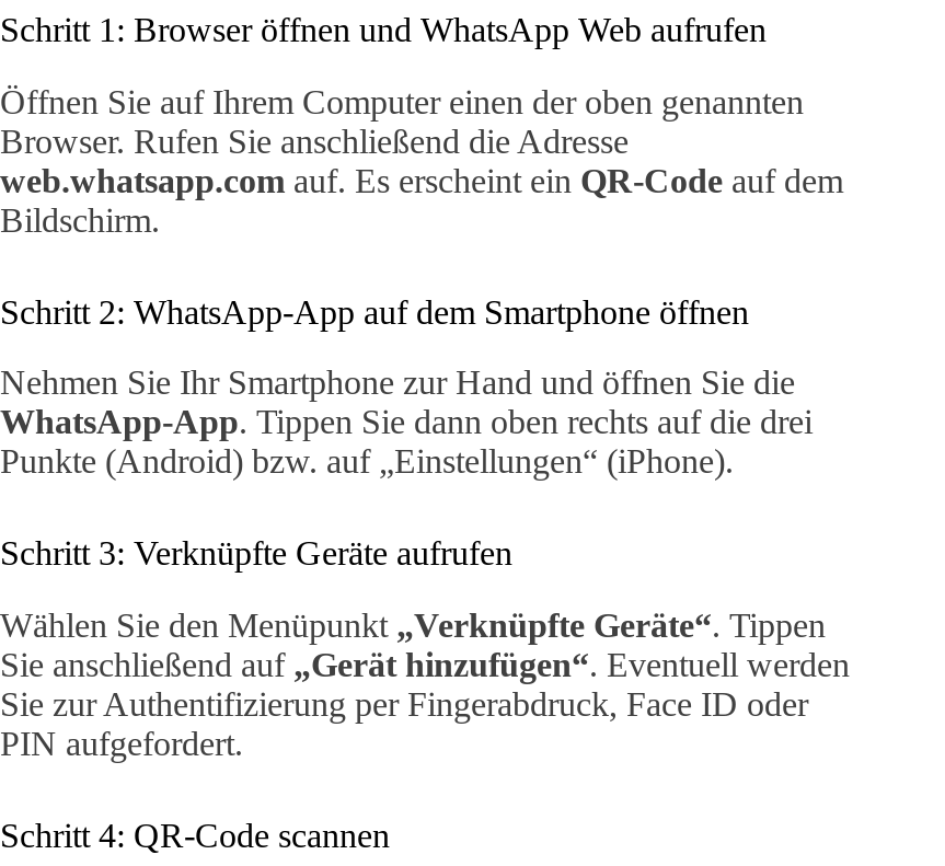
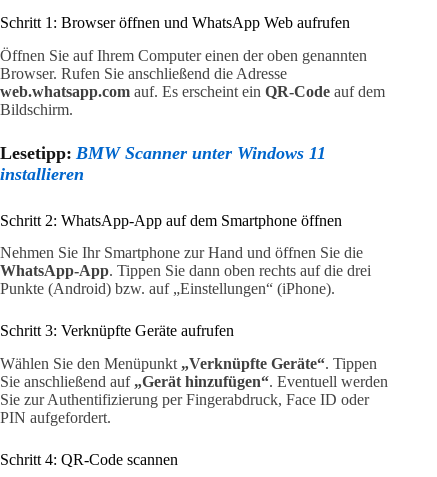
+ Lesetipp: BMW Scanner unter Windows 11
+ installieren
